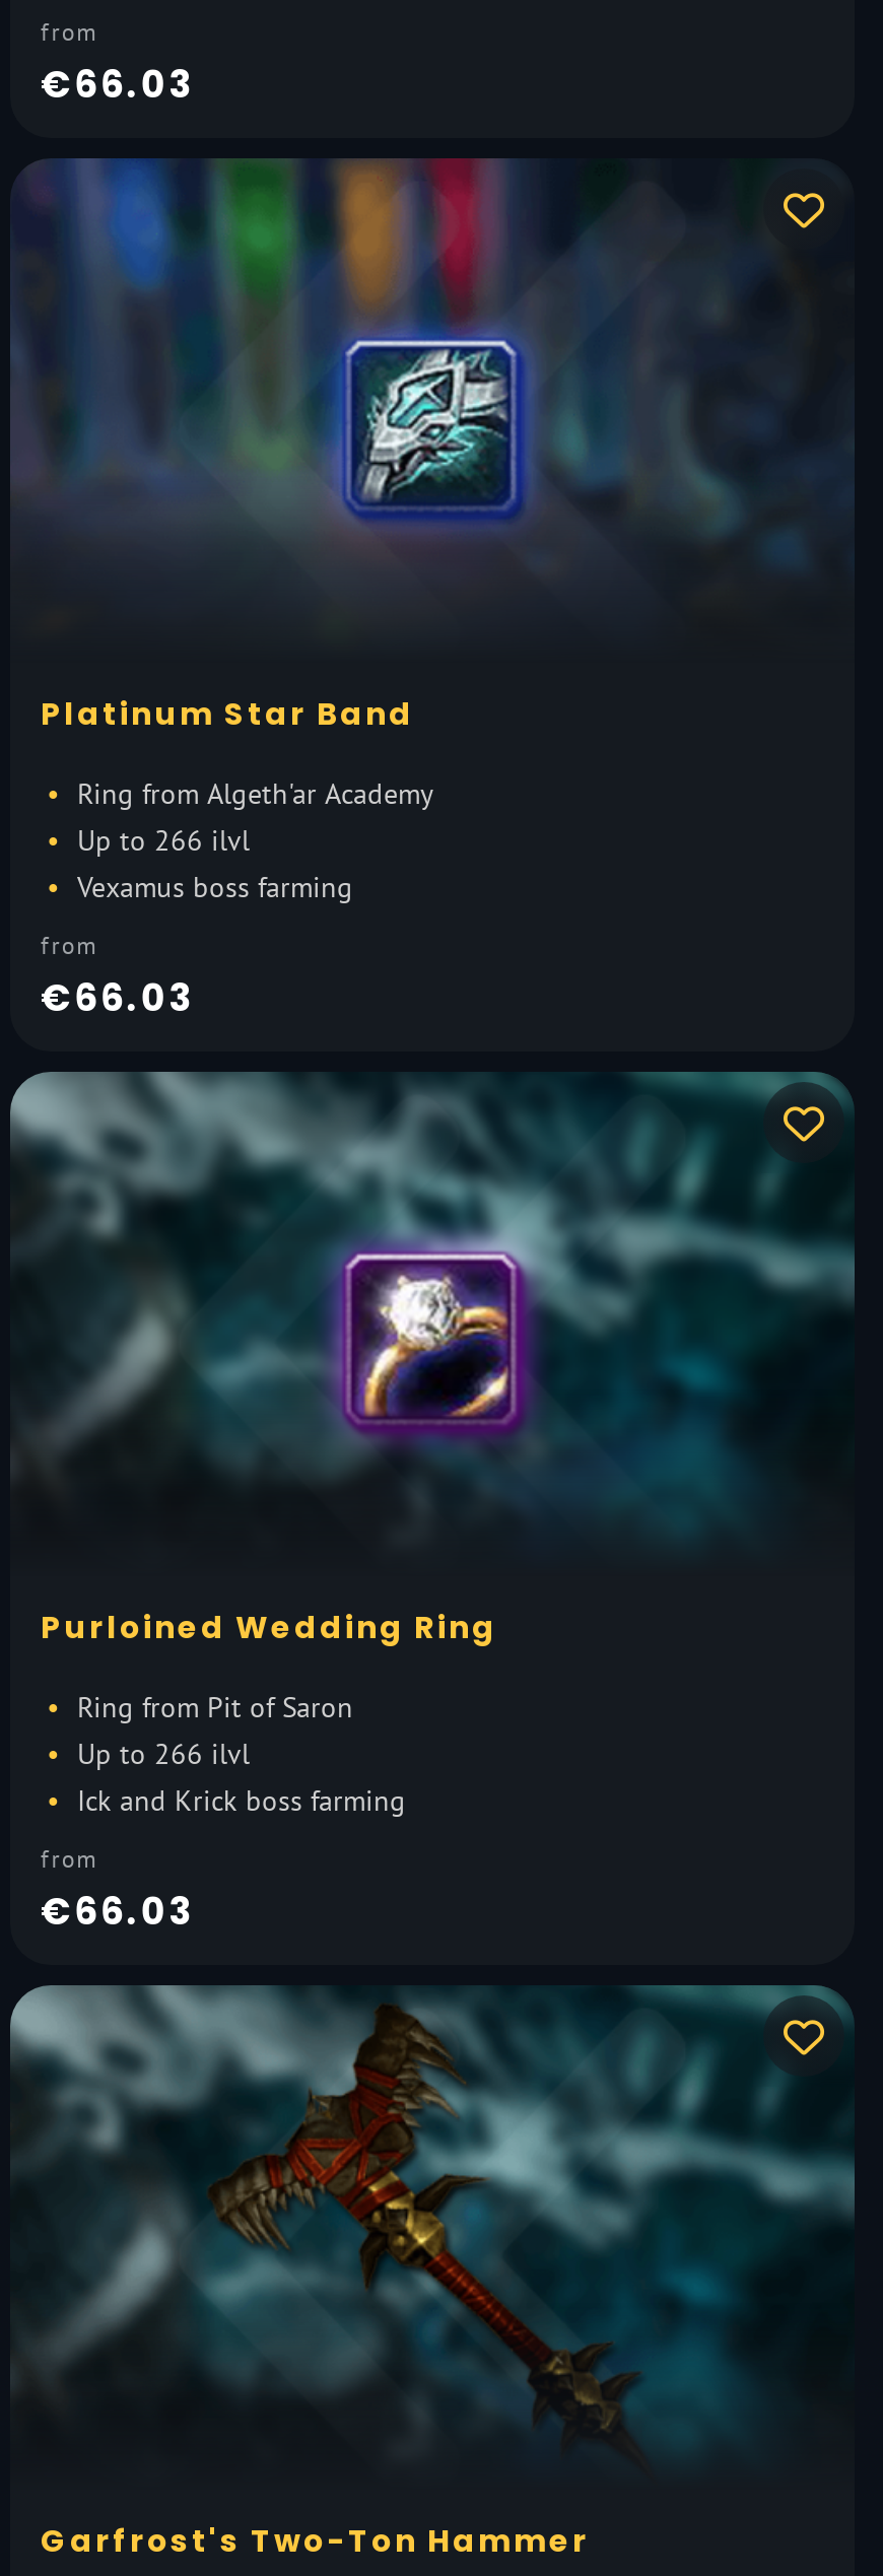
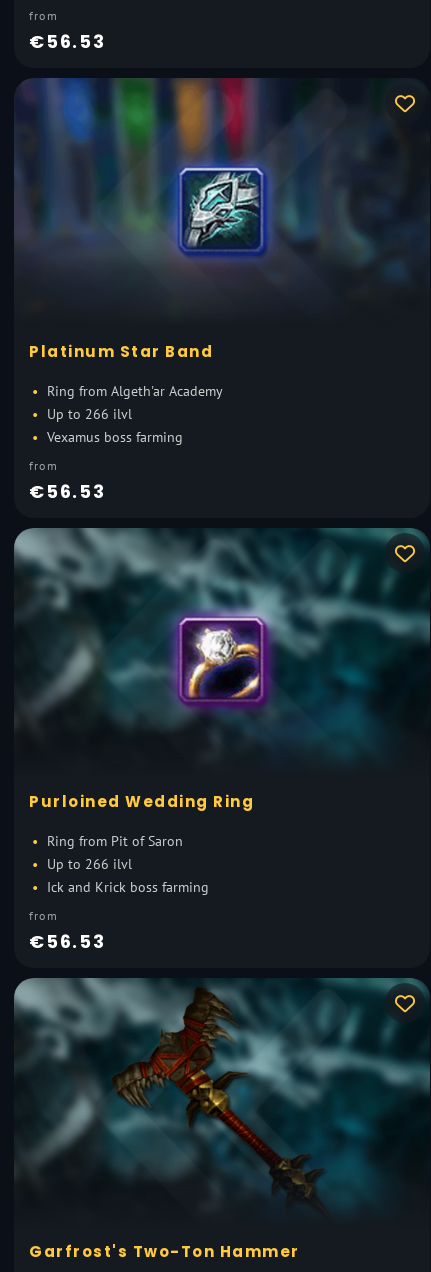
- €66.03
+ €56.53

- €66.03
+ €56.53

- €66.03
+ €56.53
